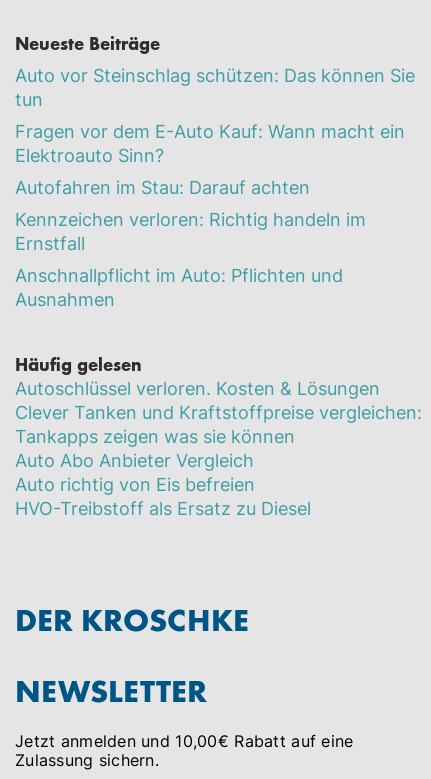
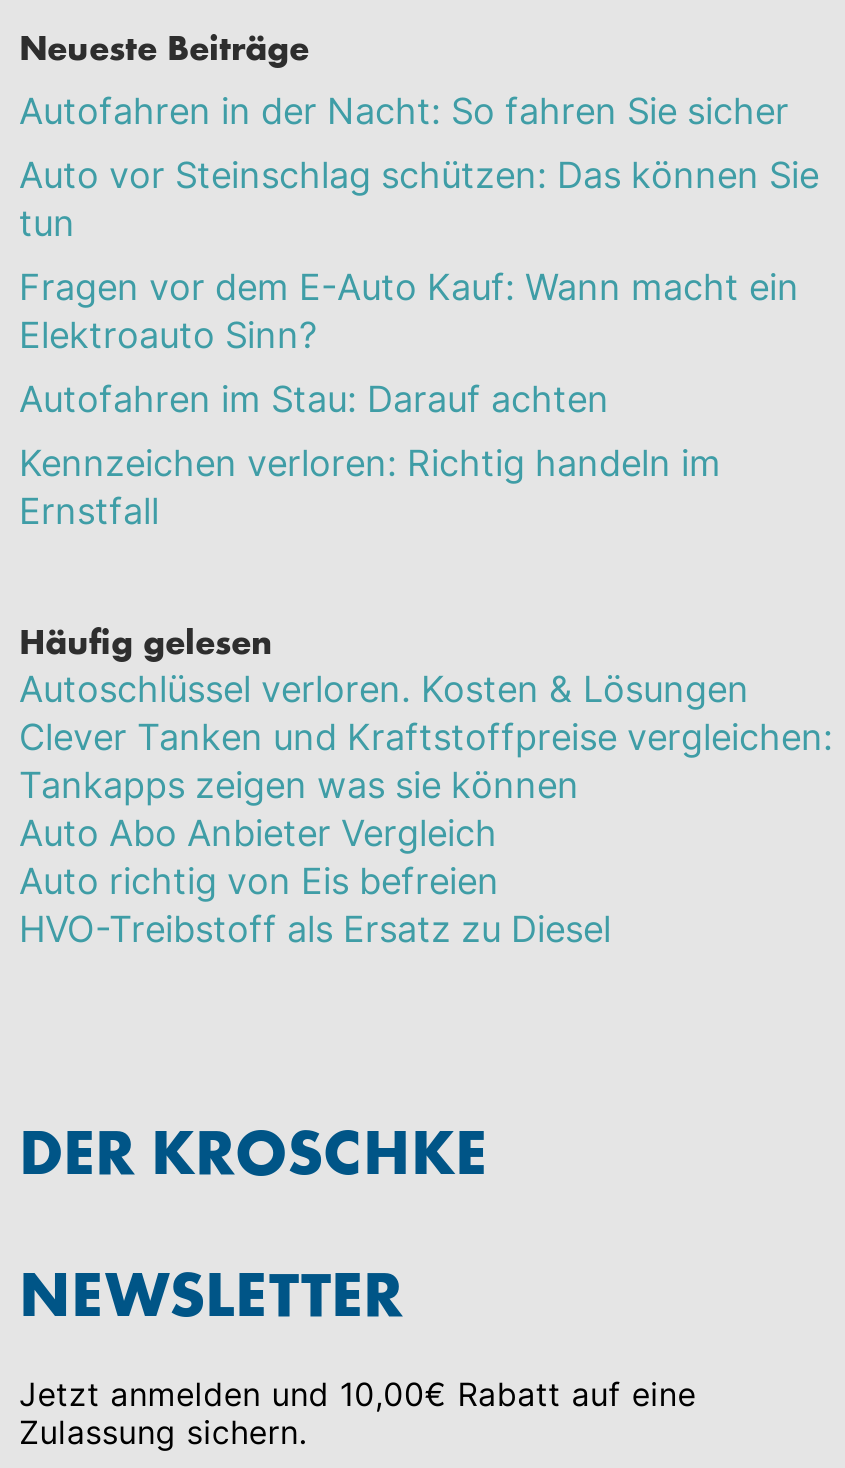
+ Autofahren in der Nacht: So fahren Sie sicher

moved down: Auto vor Steinschlag schützen: Das können Sie | tun | Fragen vor dem E-Auto Kauf: Wann macht ein | Elektroauto Sinn? | Autofahren im Stau: Darauf achten | Kennzeichen verloren: Richtig handeln im | Ernstfall

- Anschnallpflicht im Auto: Pflichten und
- Ausnahmen
